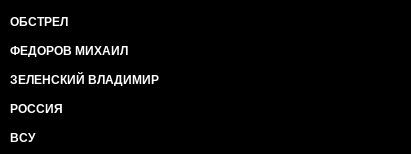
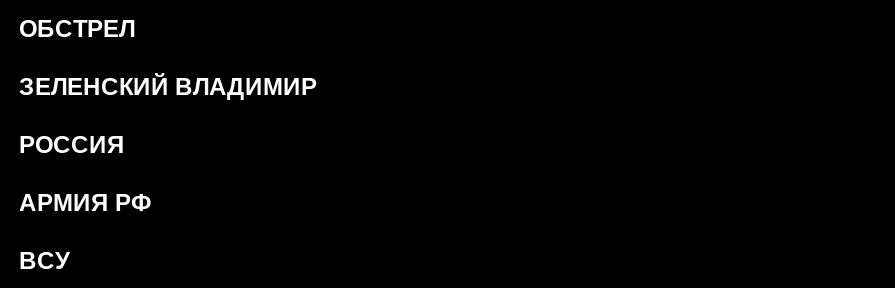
- ФЕДОРОВ МИХАИЛ

moved up: ЗЕЛЕНСКИЙ ВЛАДИМИР | РОССИЯ

+ АРМИЯ РФ
